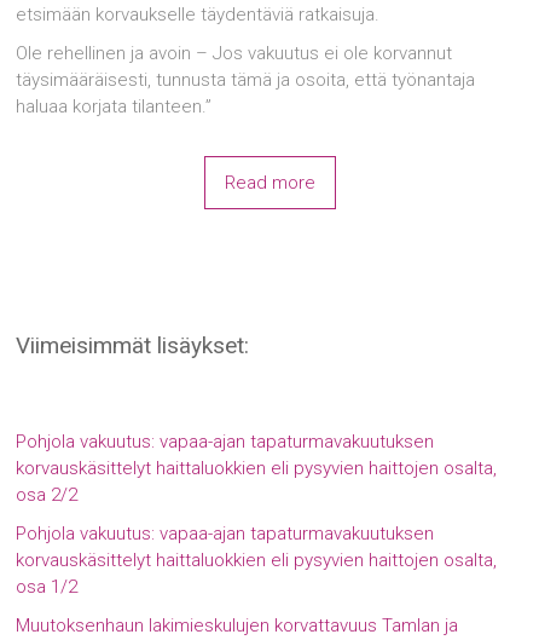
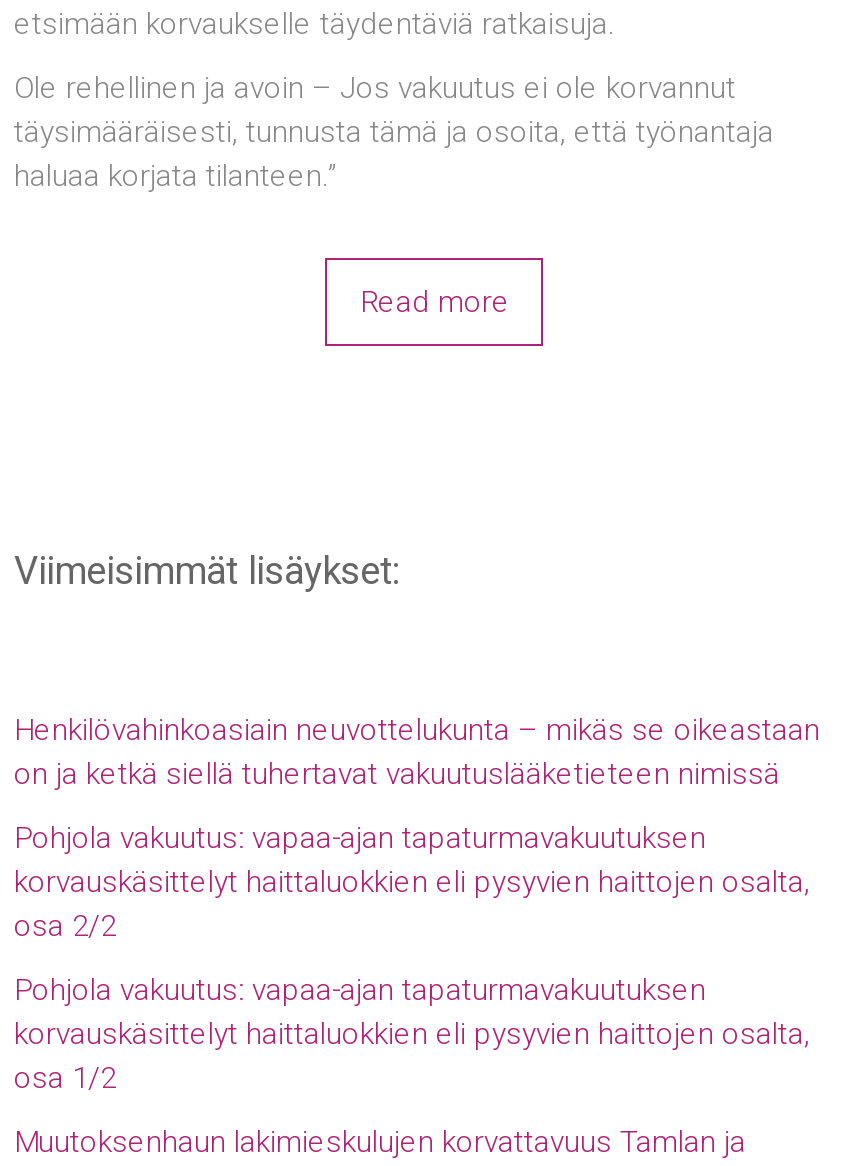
+ Henkilövahinkoasiain neuvottelukunta – mikäs se oikeastaan
+ on ja ketkä siellä tuhertavat vakuutuslääketieteen nimissä
